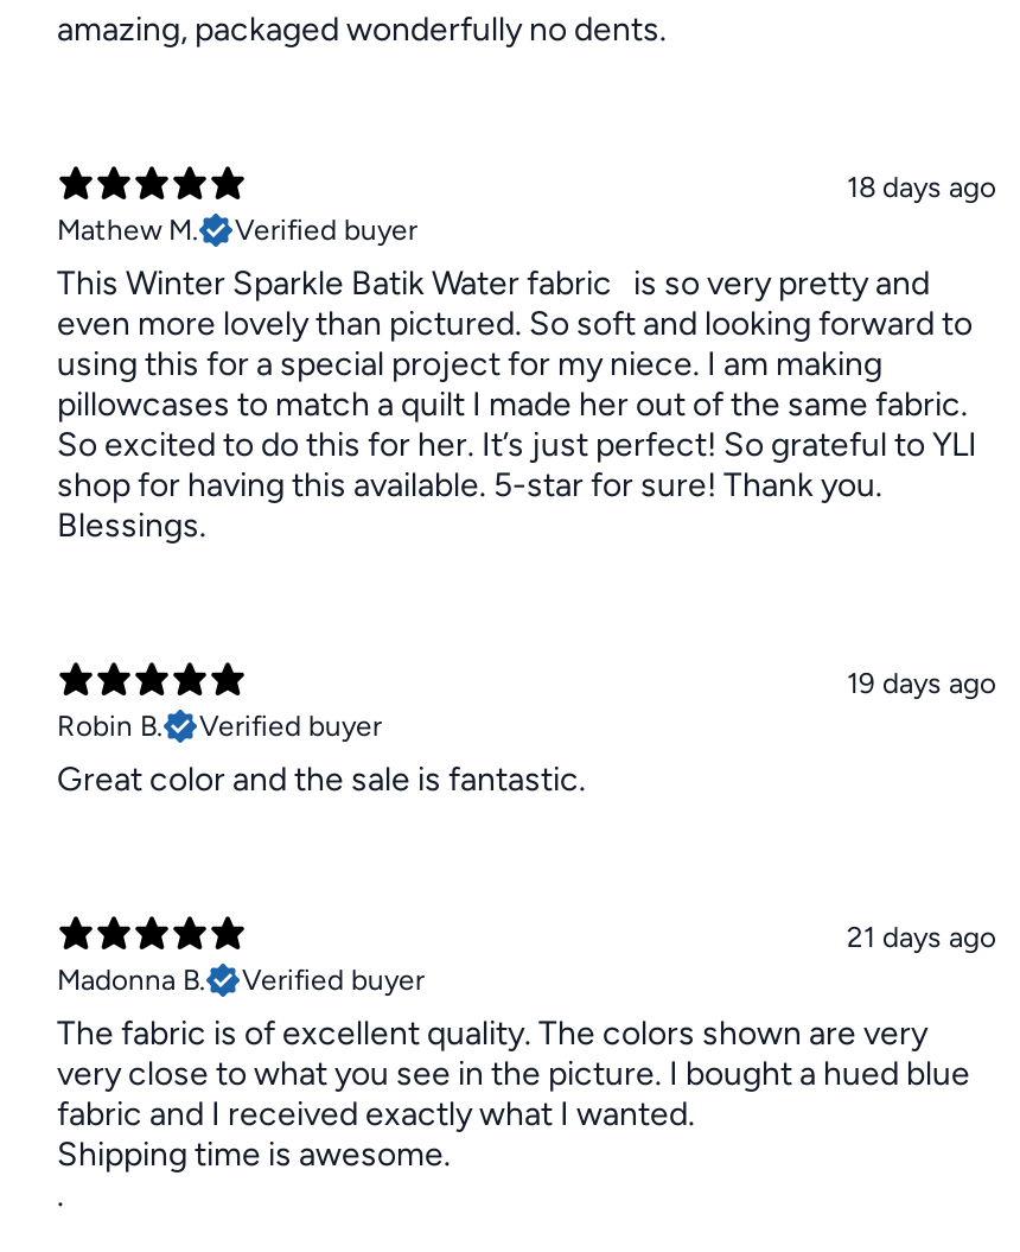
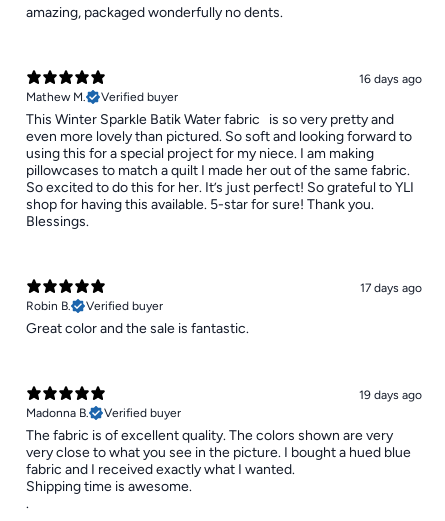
- 18 days ago
+ 16 days ago

- 19 days ago
+ 17 days ago

- 21 days ago
+ 19 days ago
